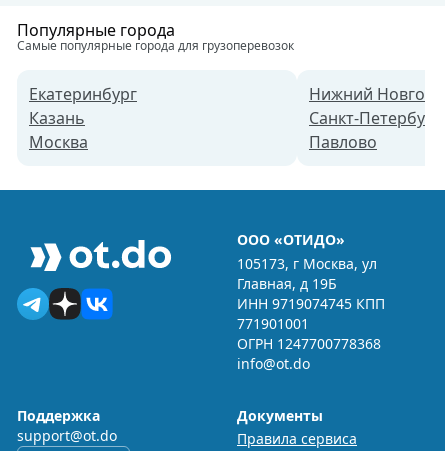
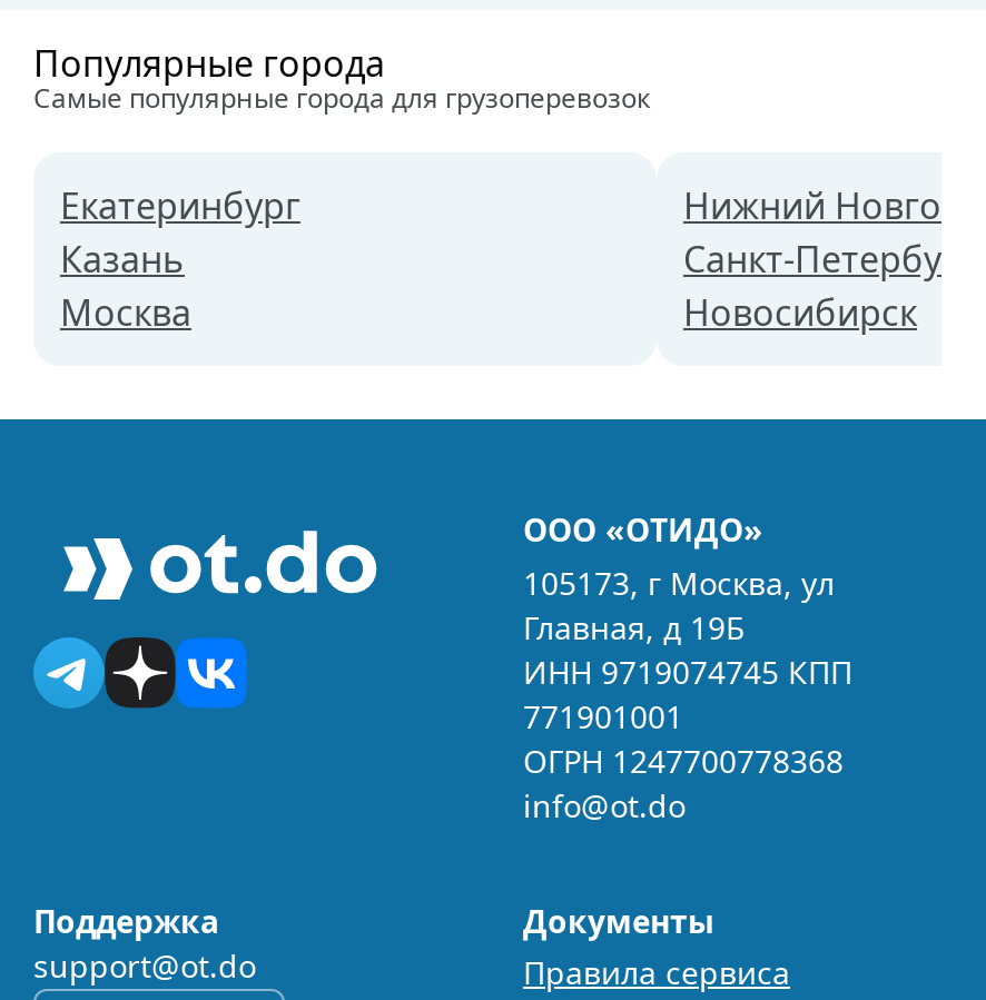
- Павлово
+ Новосибирск
